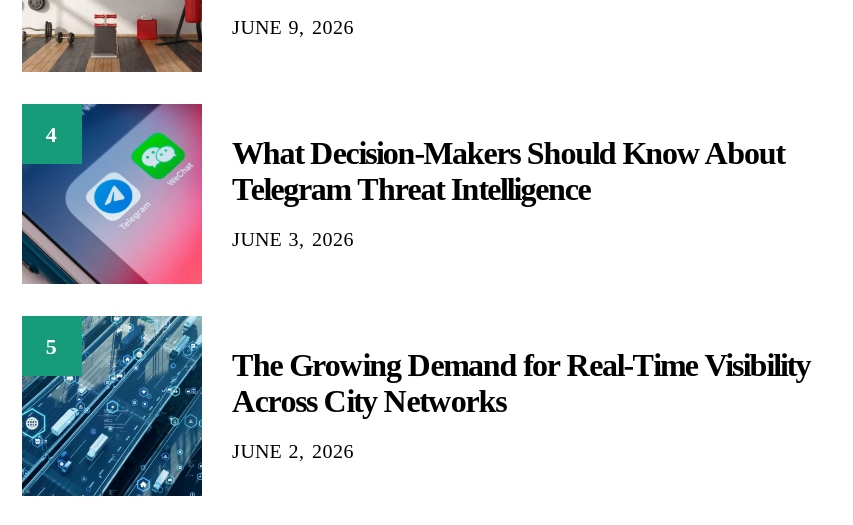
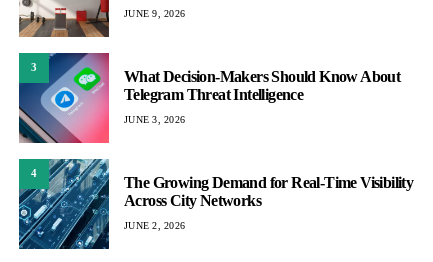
- 4
+ 3

- 5
+ 4
